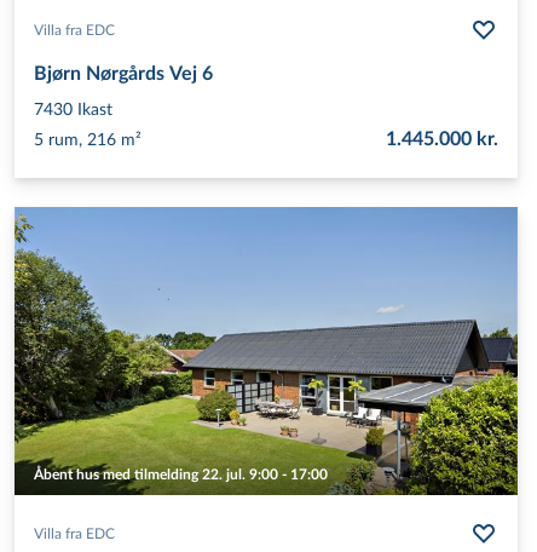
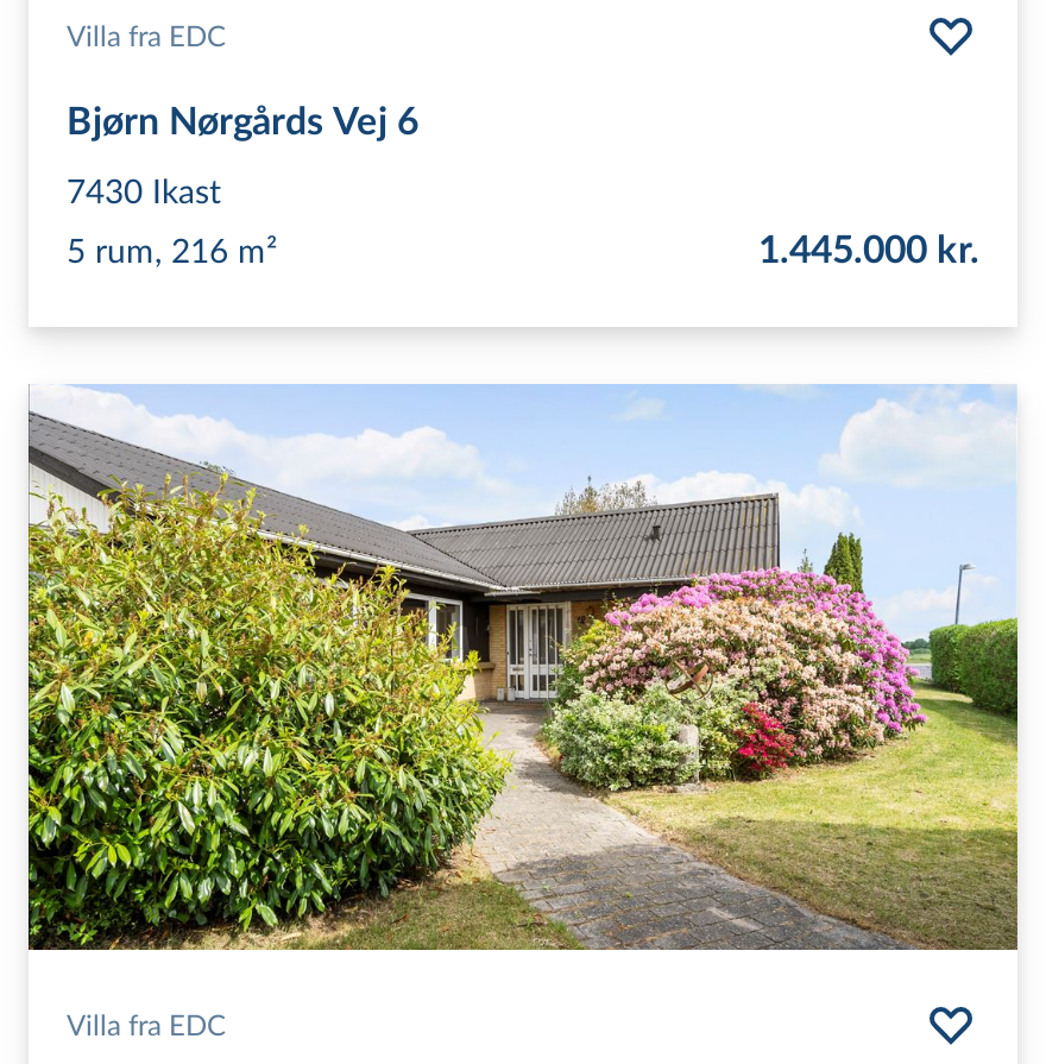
- [image]
+ [image]

- Åbent hus med tilmelding 22. jul. 9:00 - 17:00
